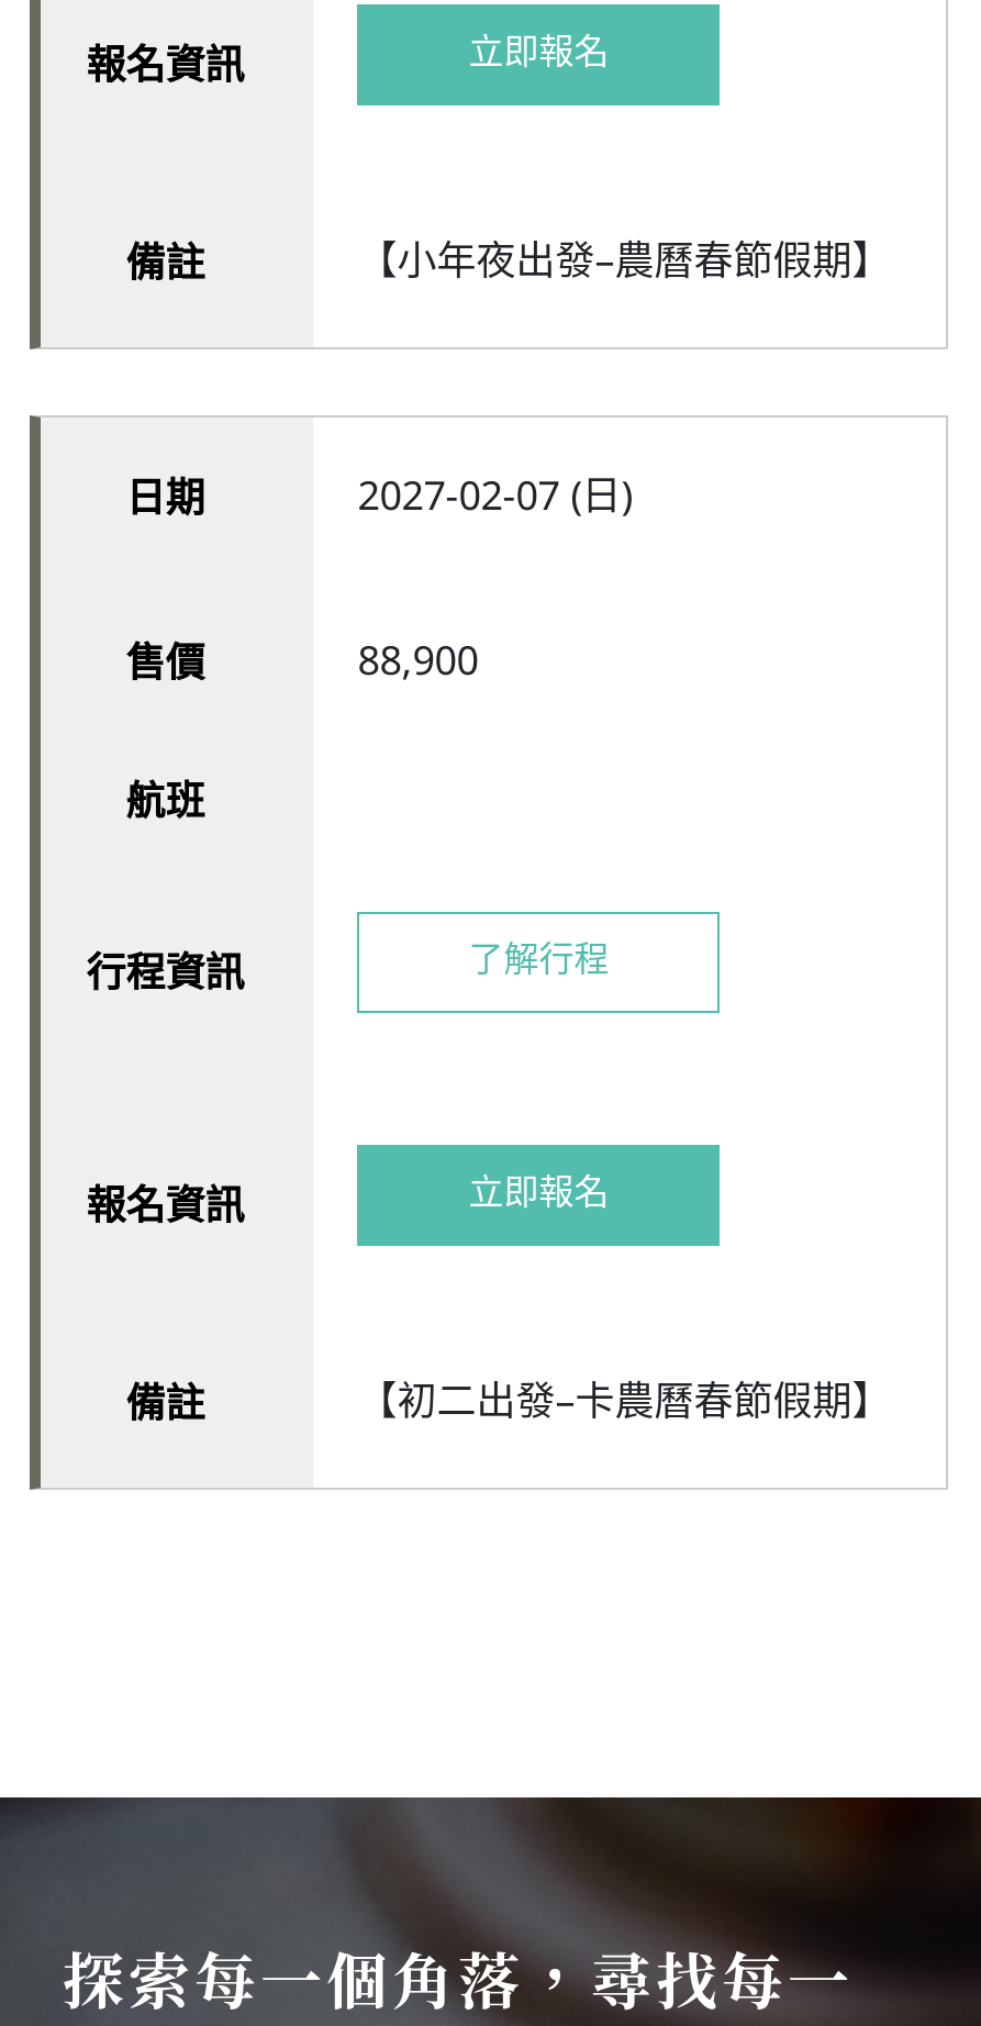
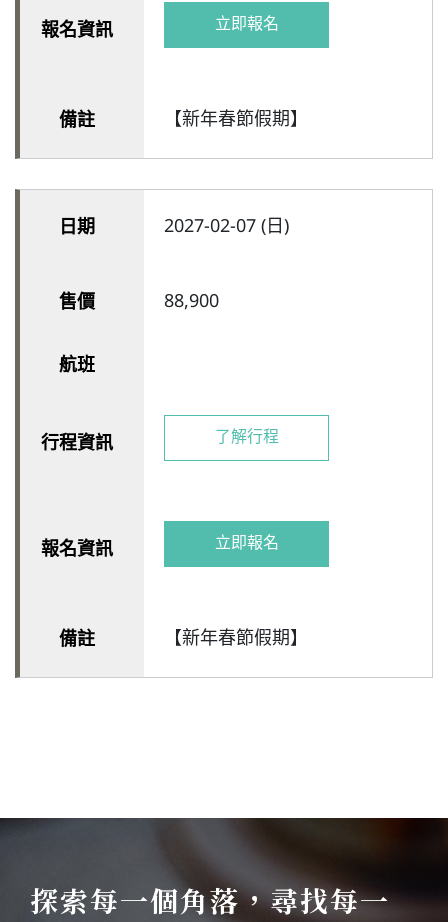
- 【小年夜出發–農曆春節假期】
+ 【新年春節假期】

- 【初二出發–卡農曆春節假期】
+ 【新年春節假期】
